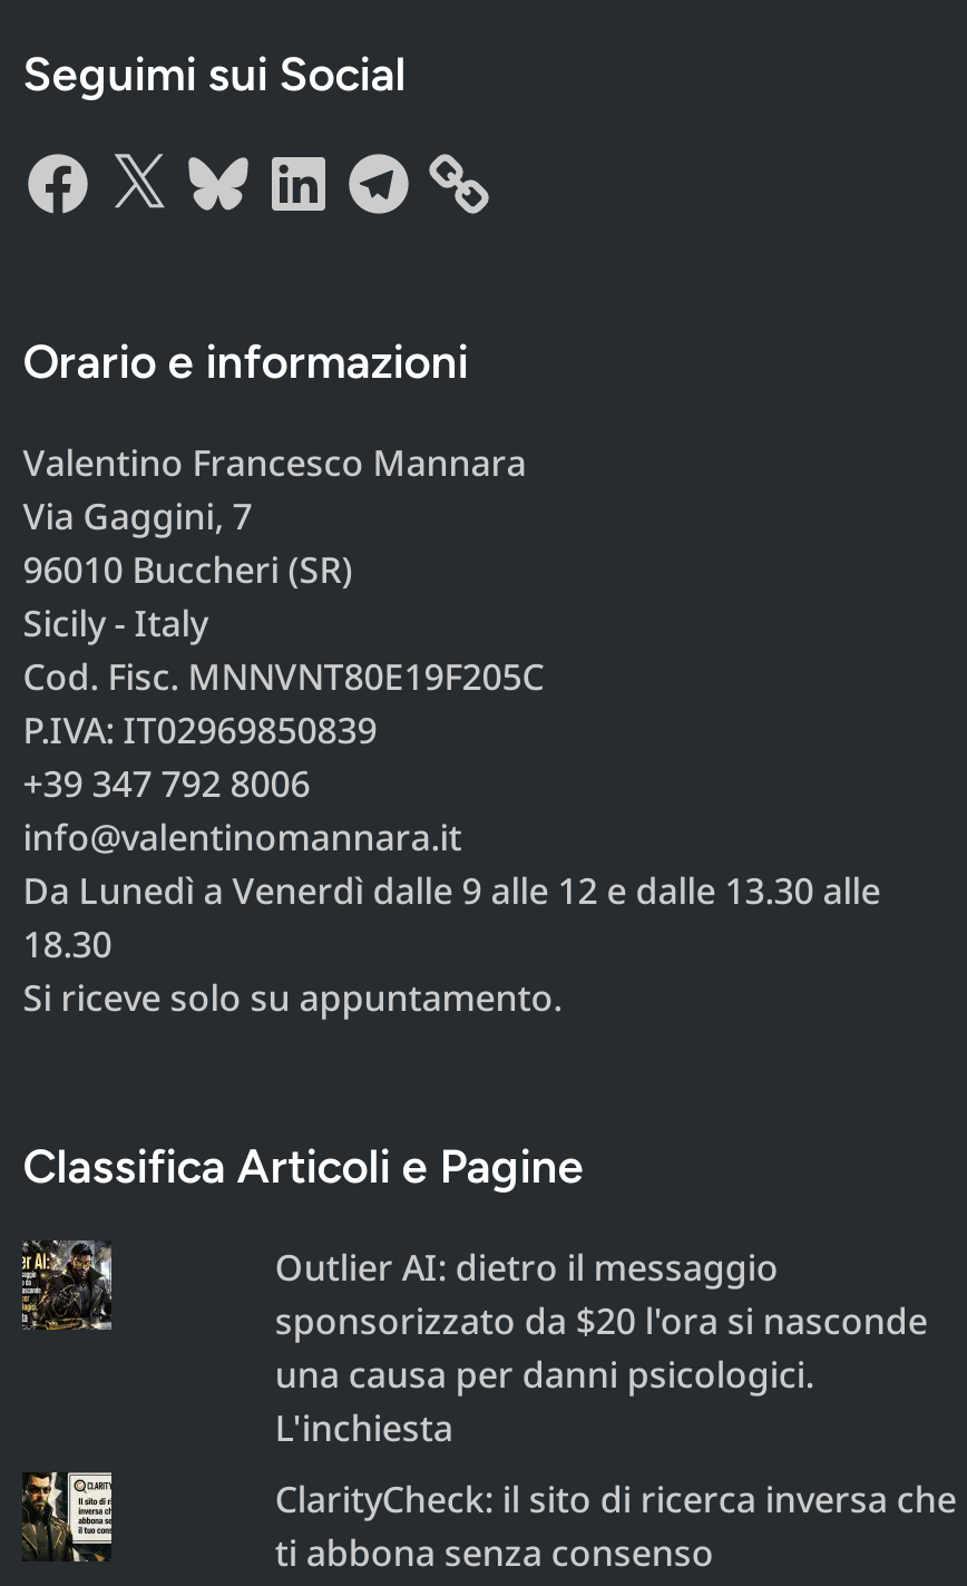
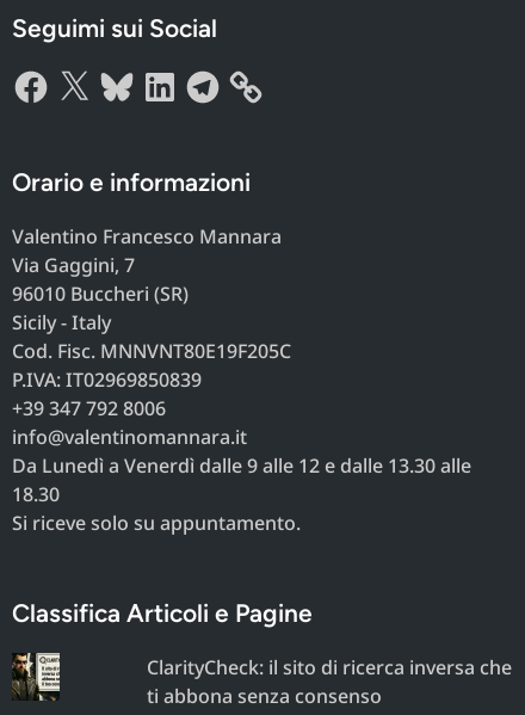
- [image]

- Outlier AI: dietro il messaggio
- sponsorizzato da $20 l'ora si nasconde
- una causa per danni psicologici.
- L'inchiesta
